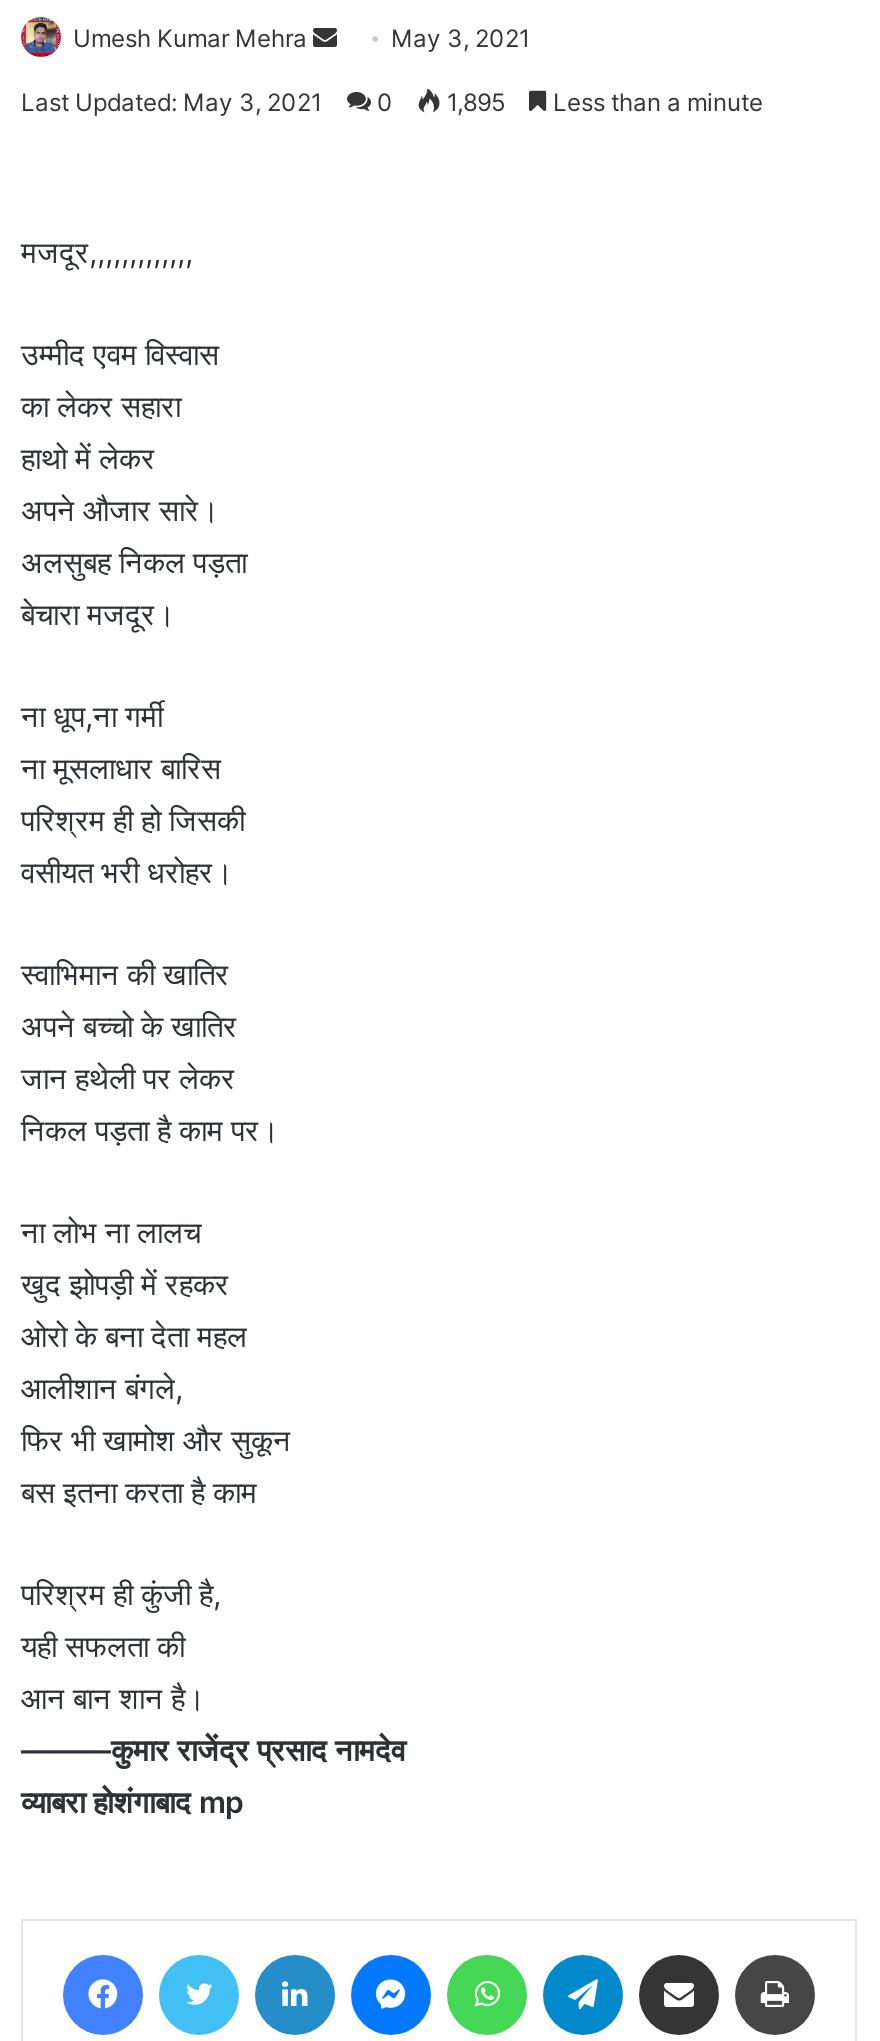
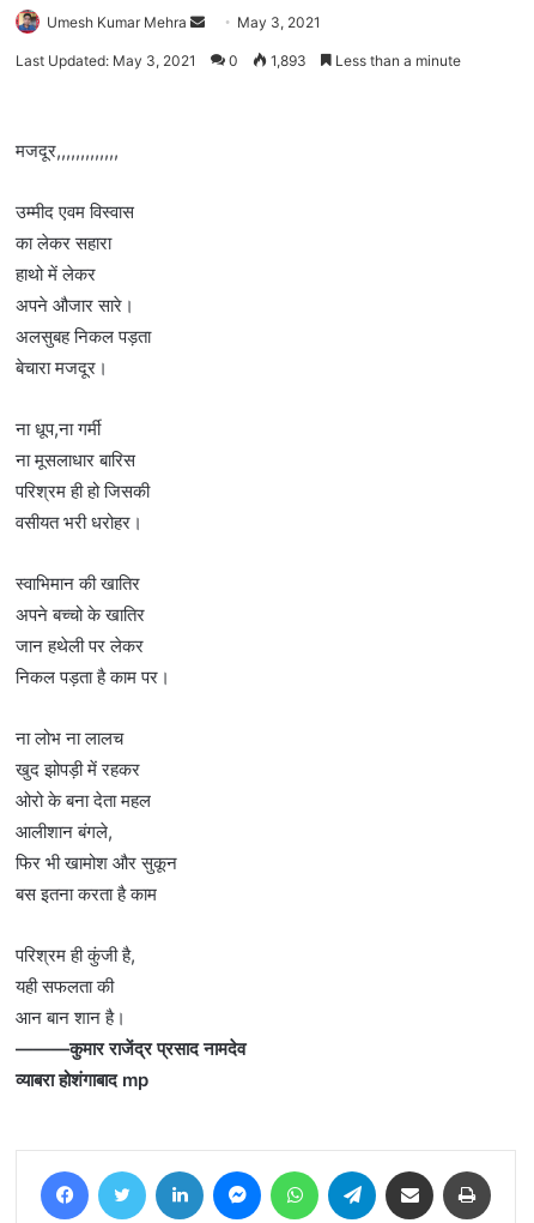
- Last Updated: May 3, 2021 0 1,895 Less than a minute
+ Last Updated: May 3, 2021 0 1,893 Less than a minute
